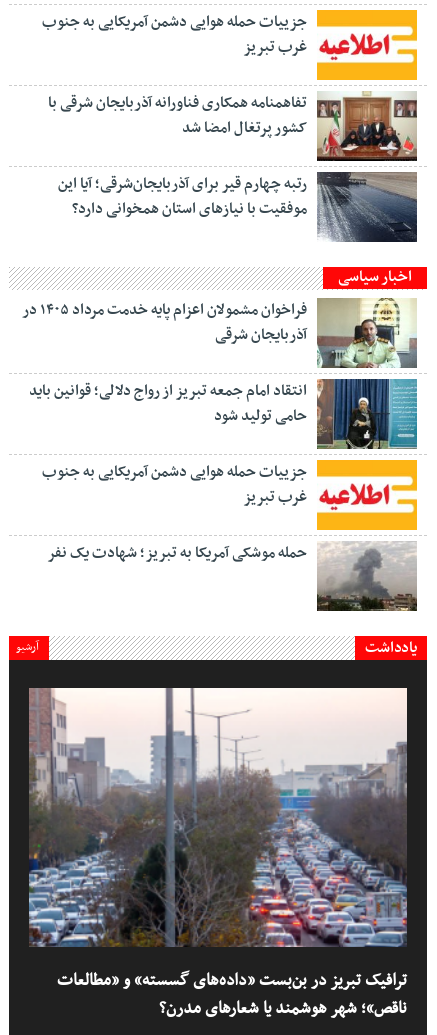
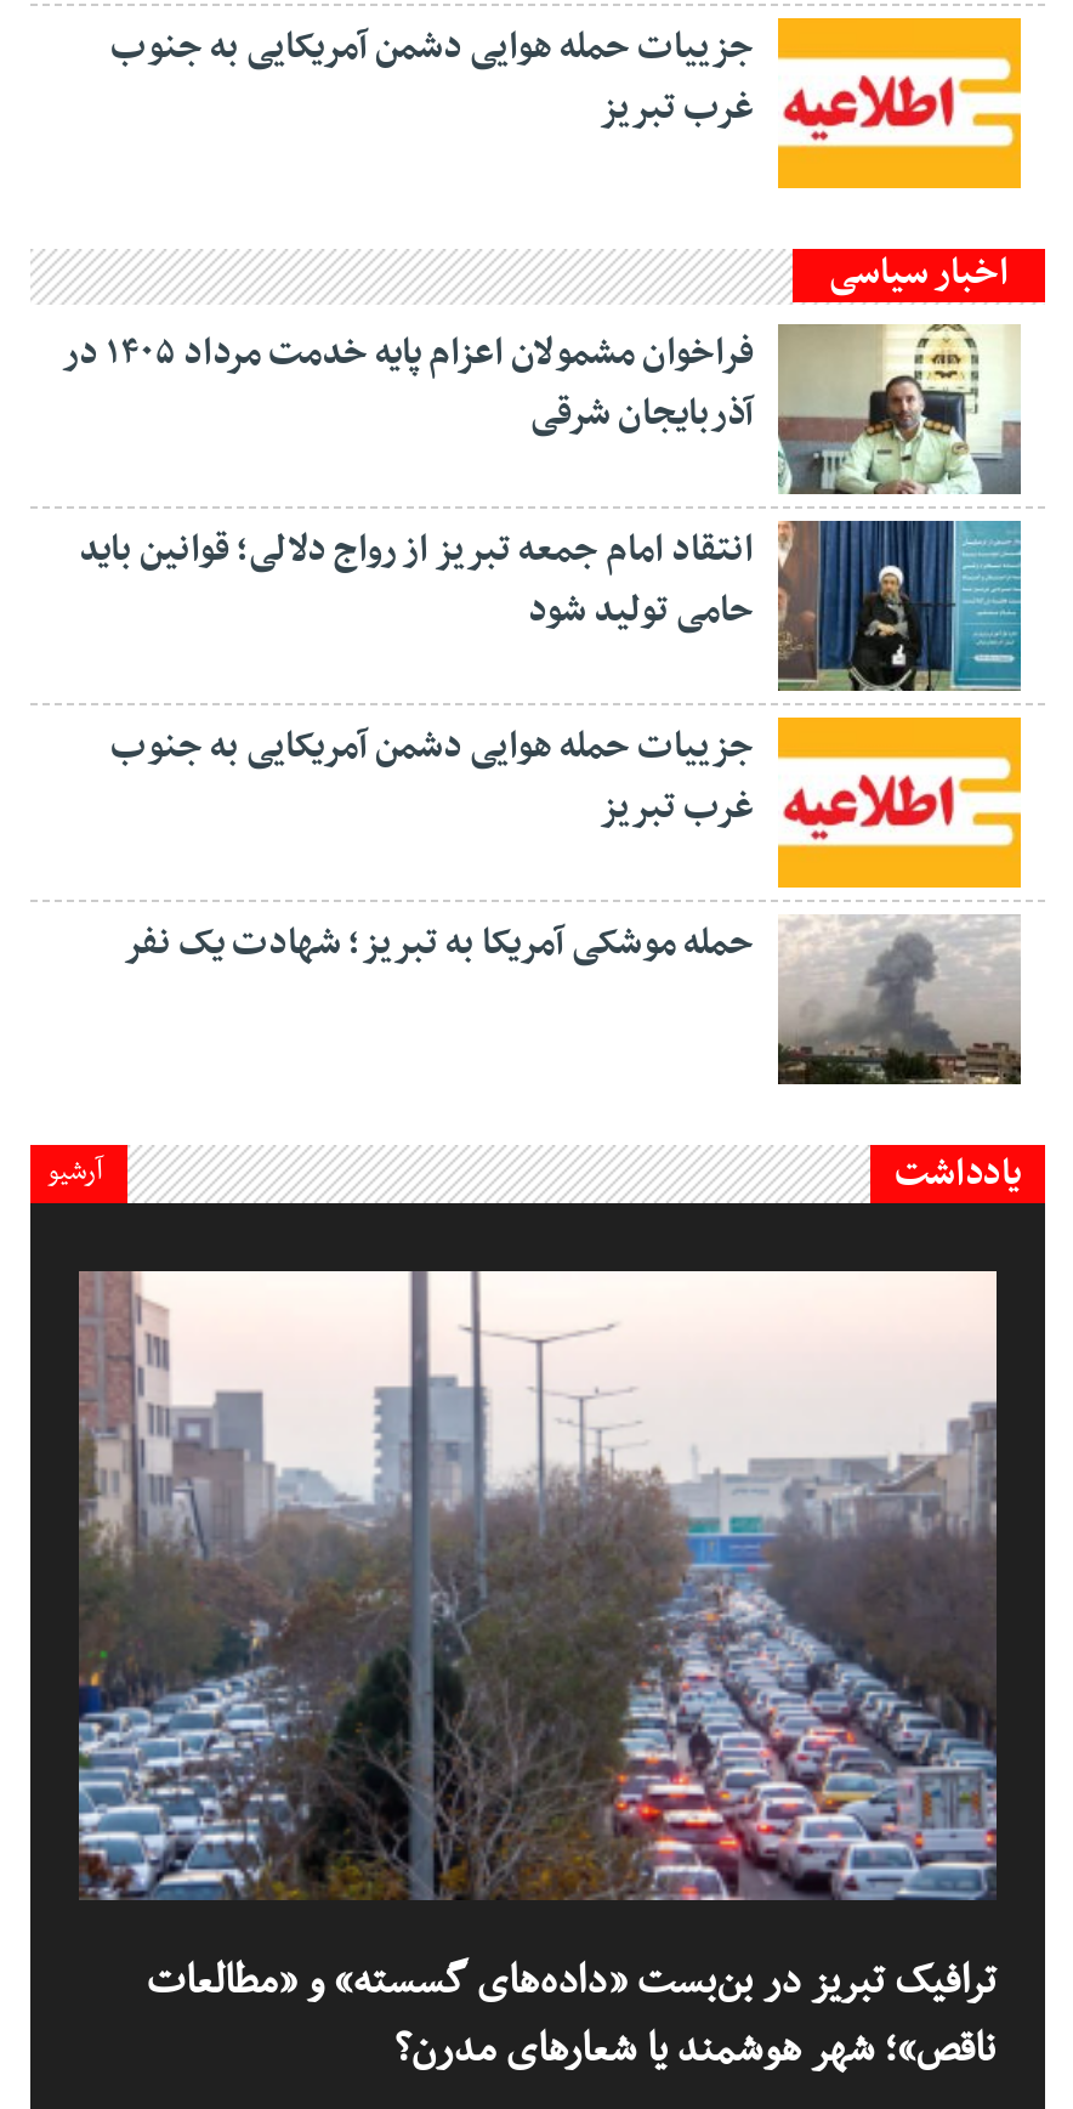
- [image]
- تفاهمنامه همکاری فناورانه آذربایجان شرقی با
- کشور پرتغال امضا شد
- رتبه چهارم قیر برای آذربایجان‌شرقی؛ آیا این
- موفقیت با نیازهای استان همخوانی دارد؟

- [image]
